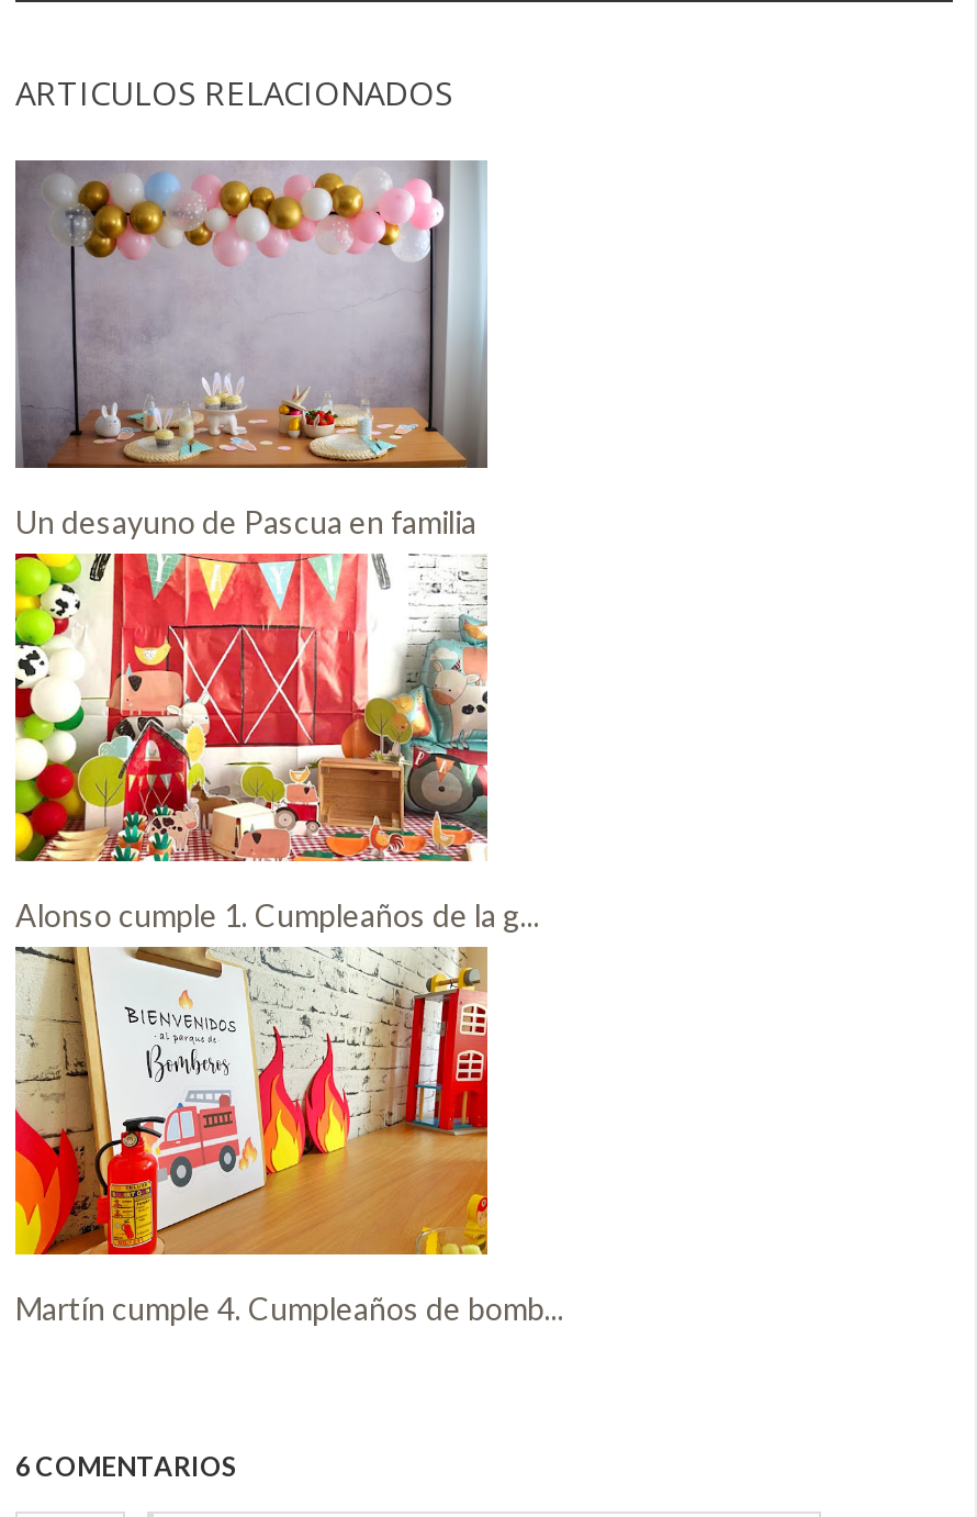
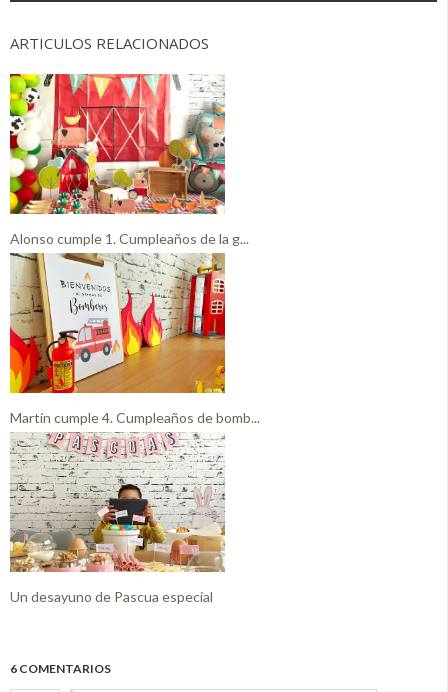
- [image]
- Un desayuno de Pascua en familia

moved up: [image] | Alonso cumple 1. Cumpleaños de la g... | Martín cumple 4. Cumpleaños de bomb...

+ [image]
+ Un desayuno de Pascua especial
